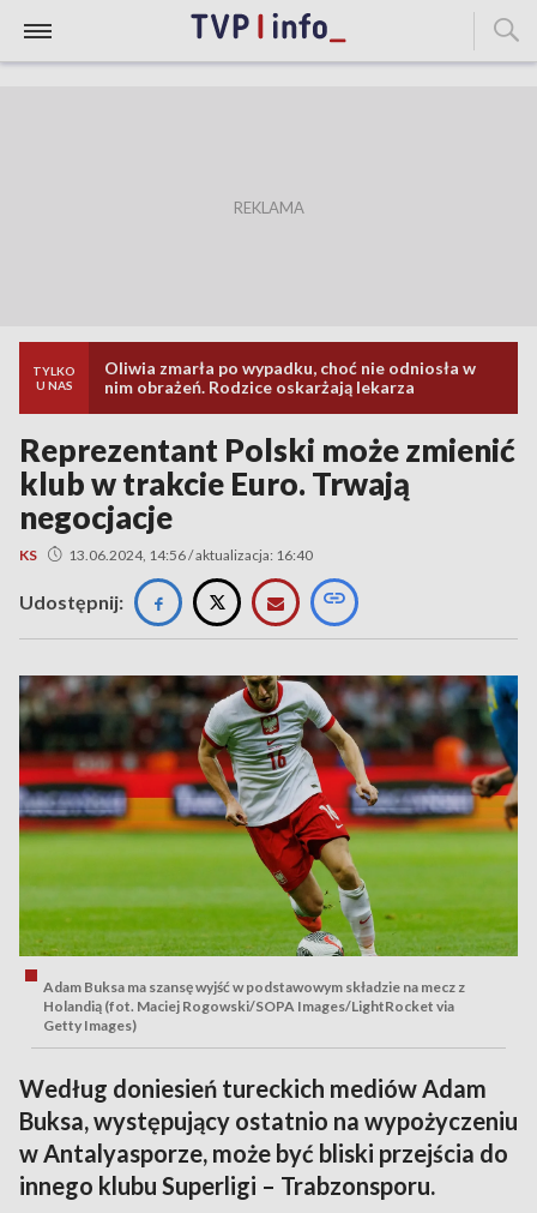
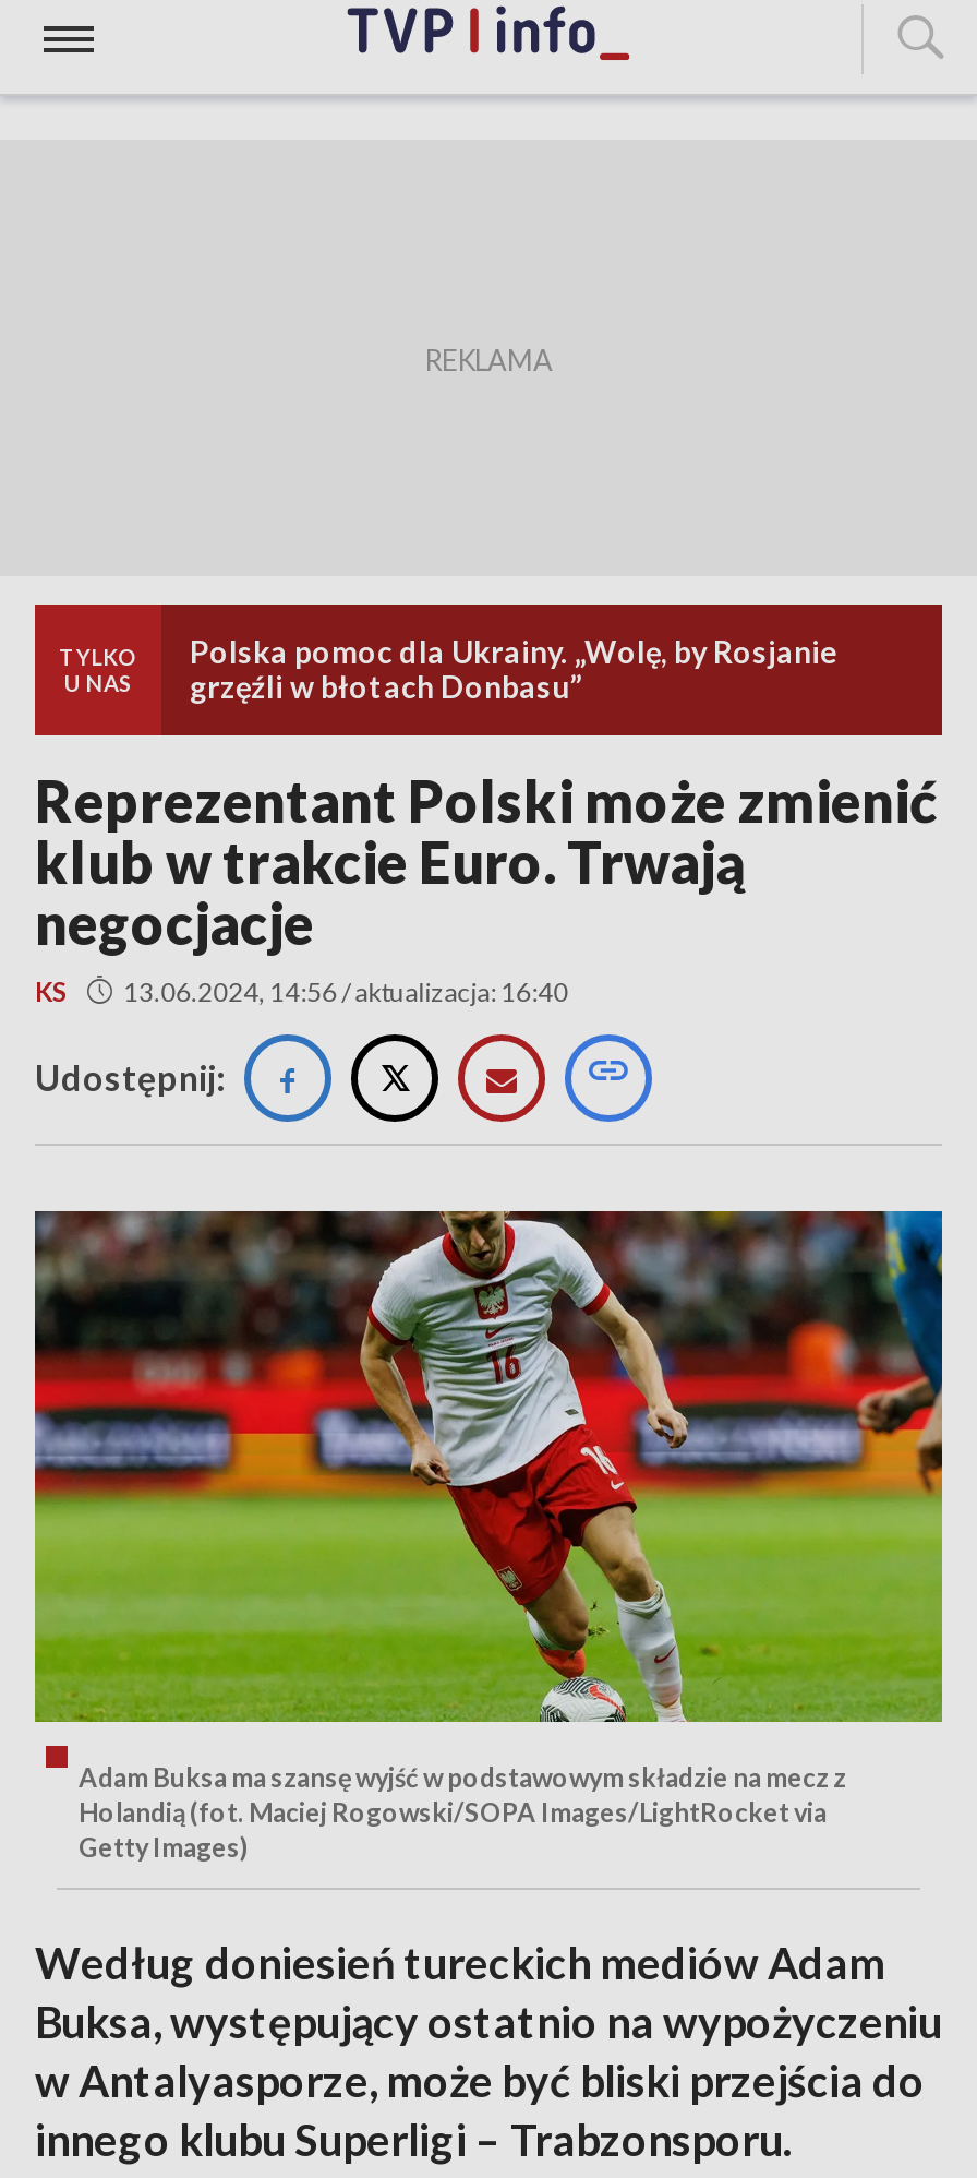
- Oliwia zmarła po wypadku, choć nie odniosła w
- nim obrażeń. Rodzice oskarżają lekarza
+ Polska pomoc dla Ukrainy. „Wolę, by Rosjanie
+ grzęźli w błotach Donbasu”
